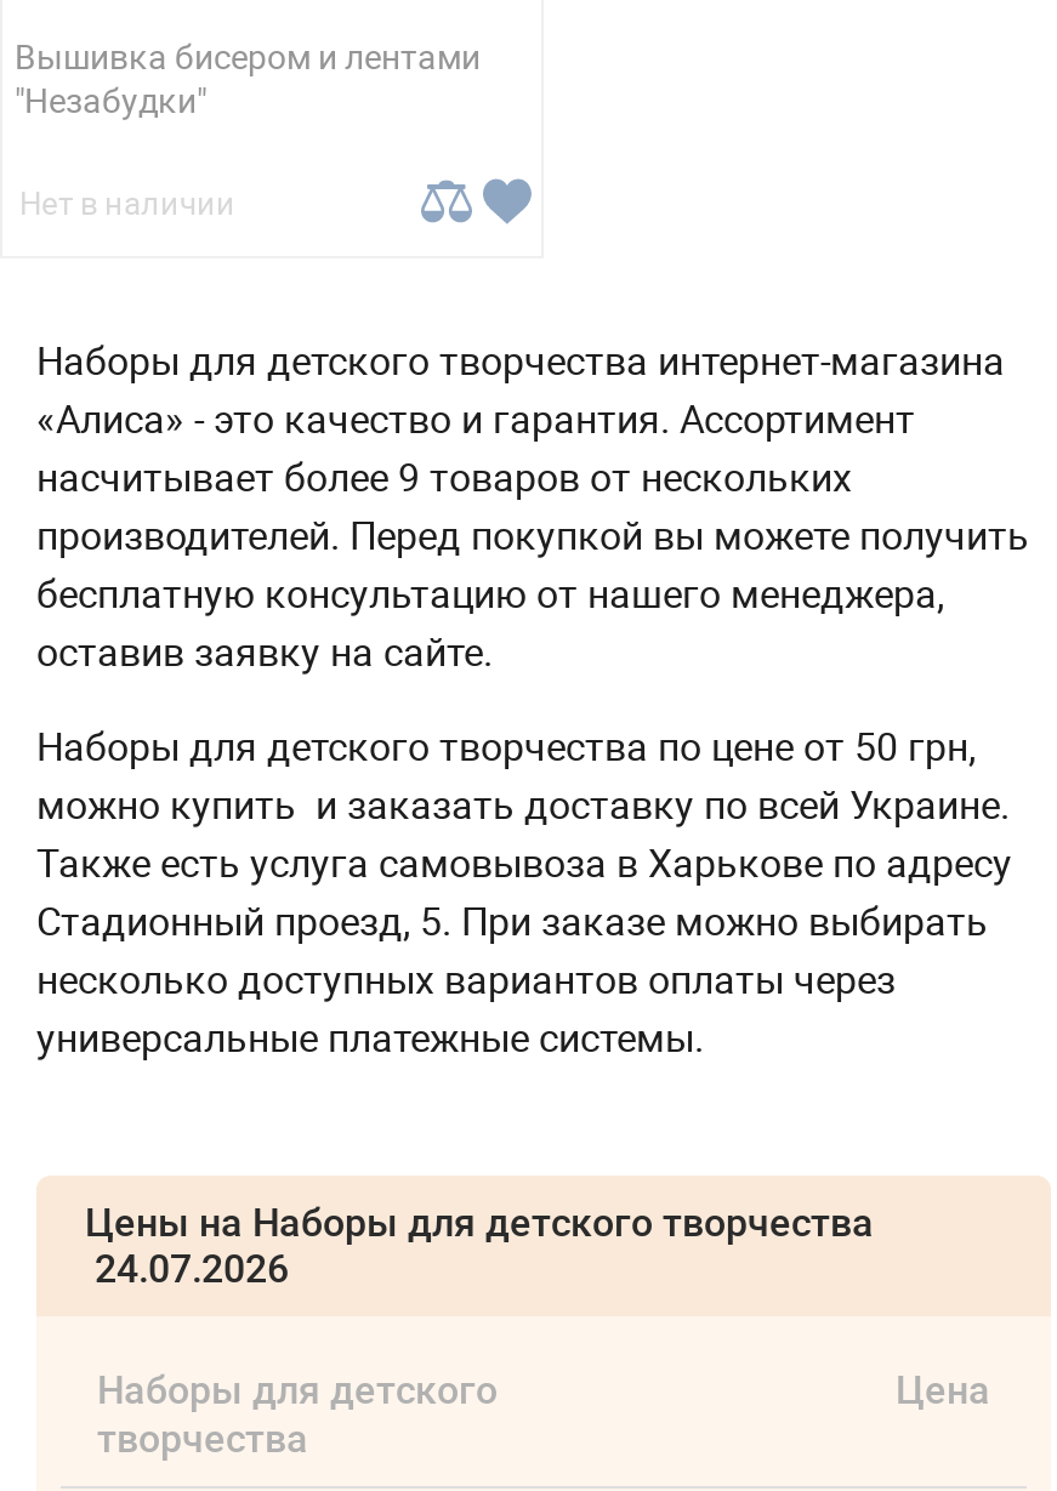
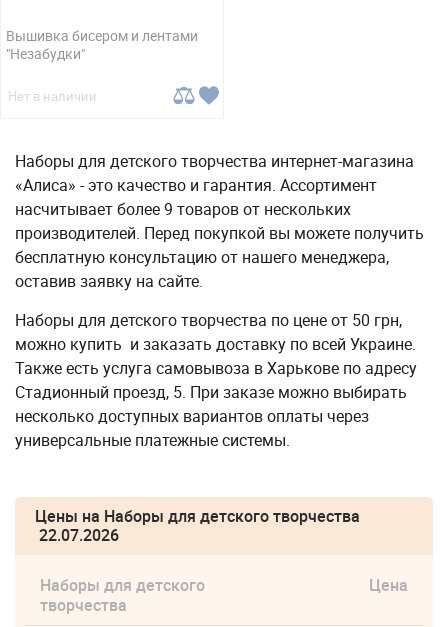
- 24.07.2026
+ 22.07.2026
